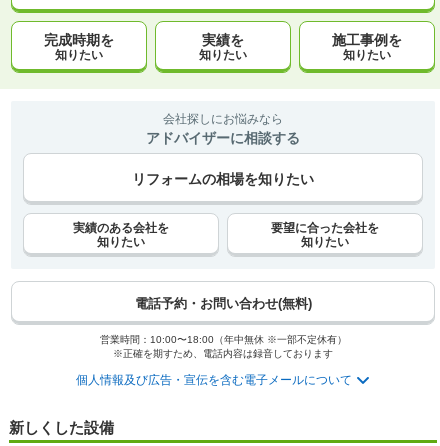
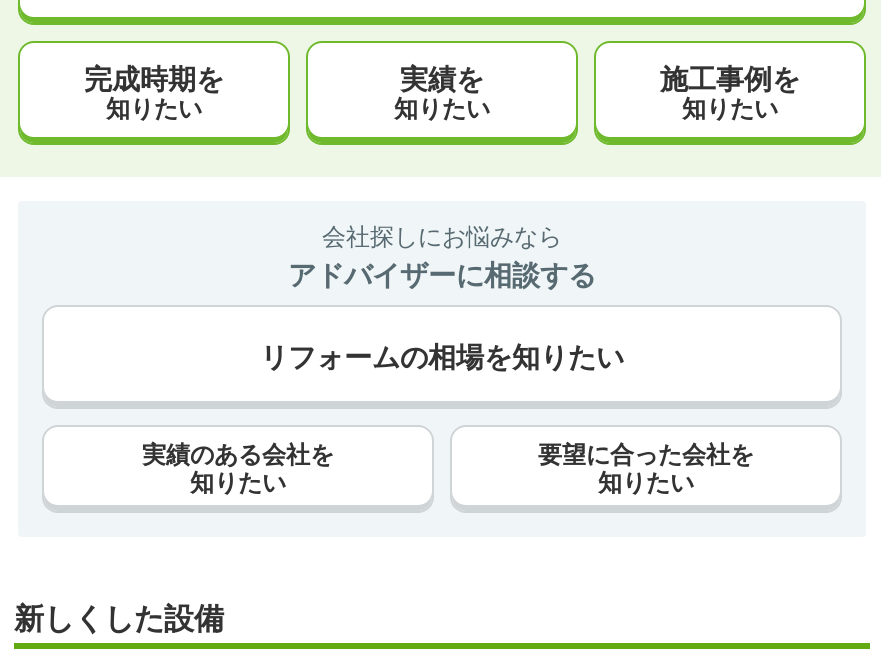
- 電話予約・お問い合わせ(無料)
- 営業時間：10:00〜18:00（年中無休 ※一部不定休有）
- ※正確を期すため、電話内容は録音しております
- 個人情報及び広告・宣伝を含む電子メールについて
